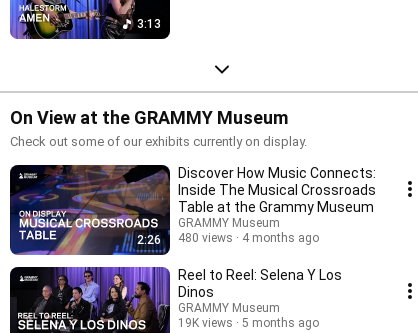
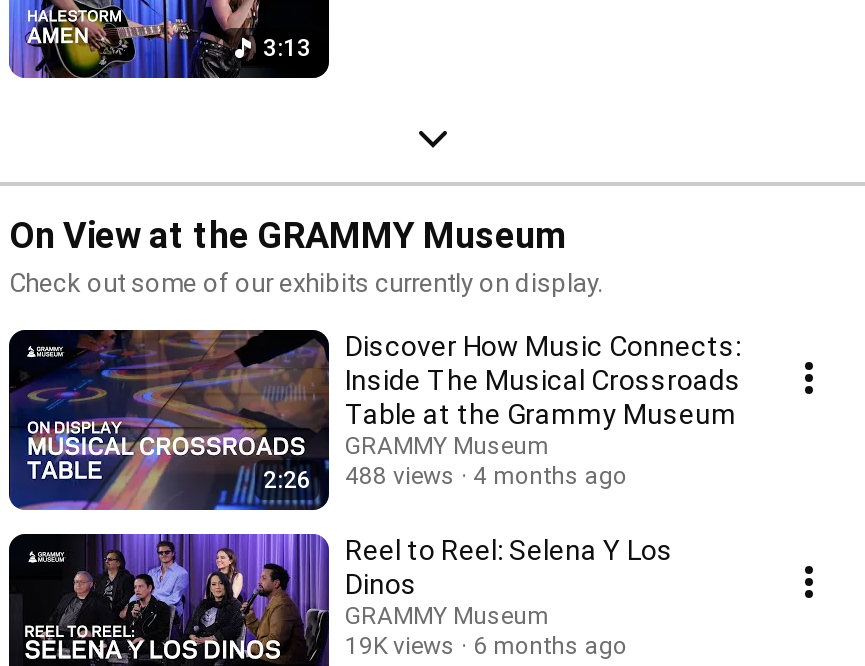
- 2:26 480 views 4 months ago
+ 2:26 488 views 4 months ago

- 19K views 5 months ago
+ 19K views 6 months ago
